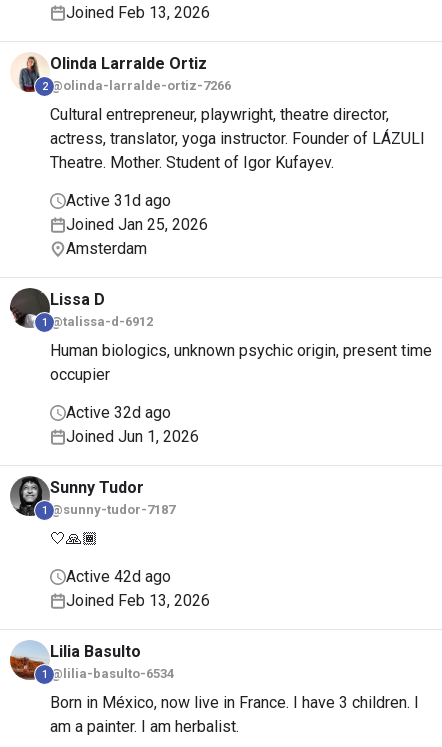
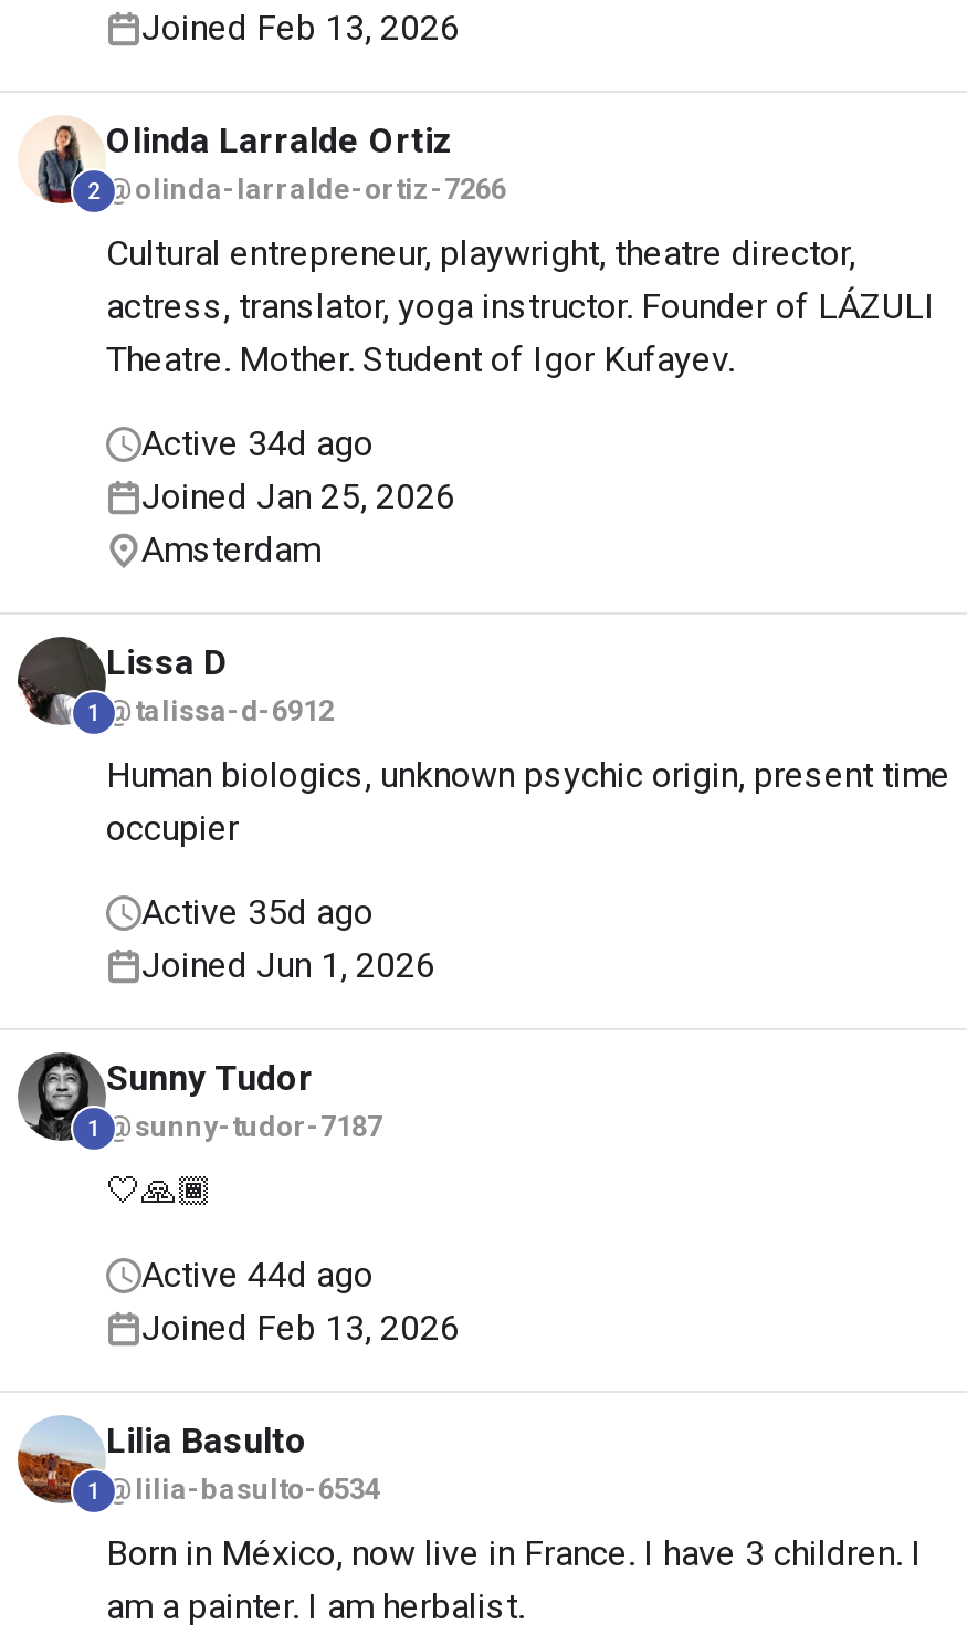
- Active 31d ago
+ Active 34d ago

- Active 32d ago
+ Active 35d ago

- Active 42d ago
+ Active 44d ago
